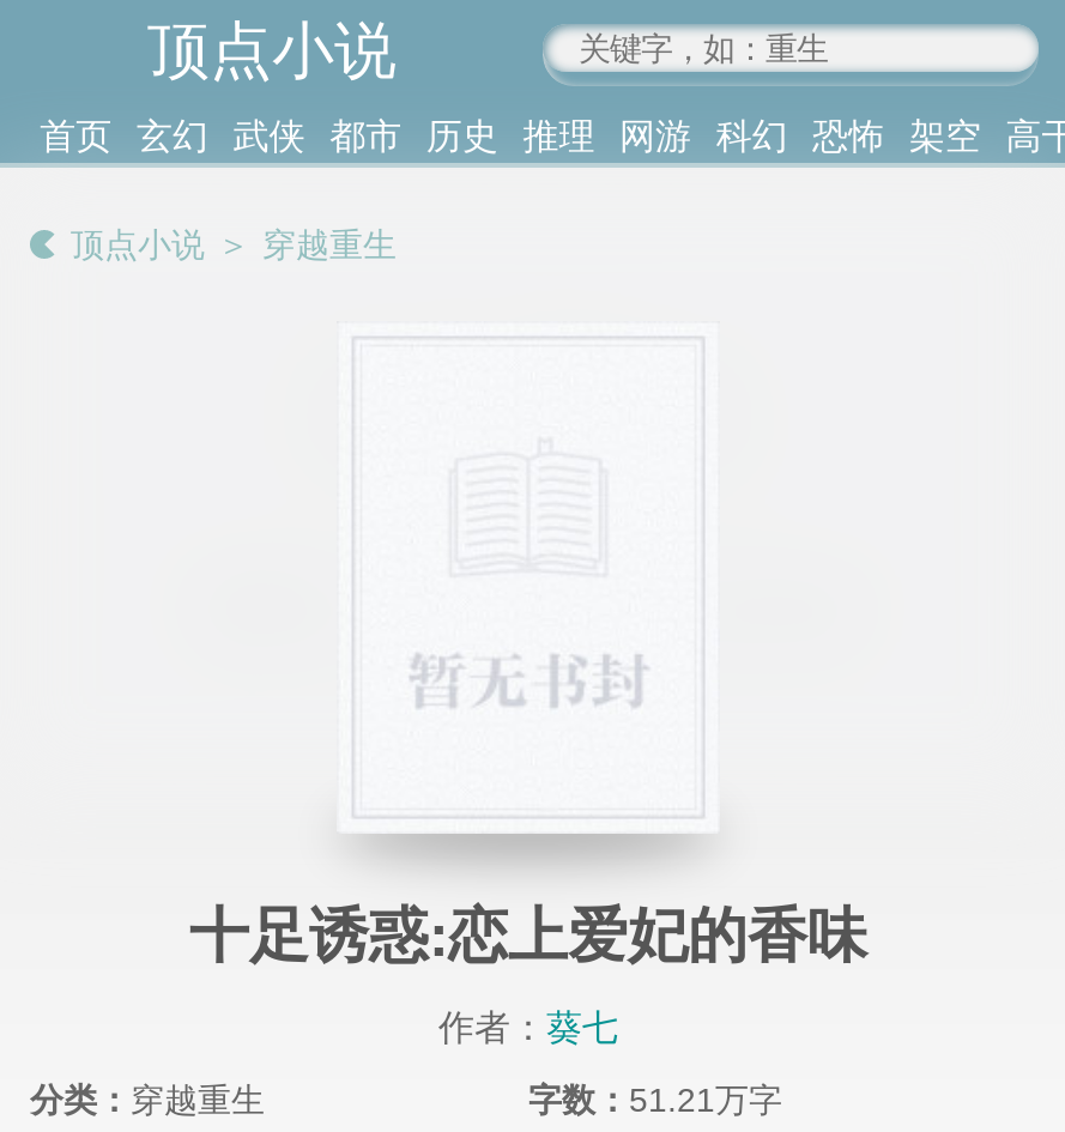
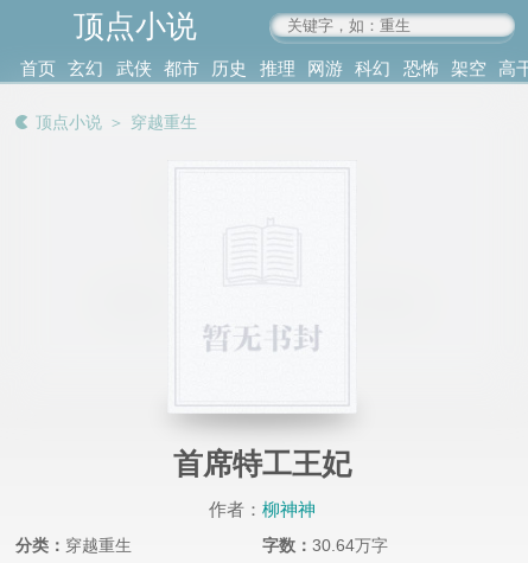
- 十足诱惑:恋上爱妃的香味
+ 首席特工王妃

- 作者：葵七
+ 作者：柳神神

- 字数：51.21万字
+ 字数：30.64万字
